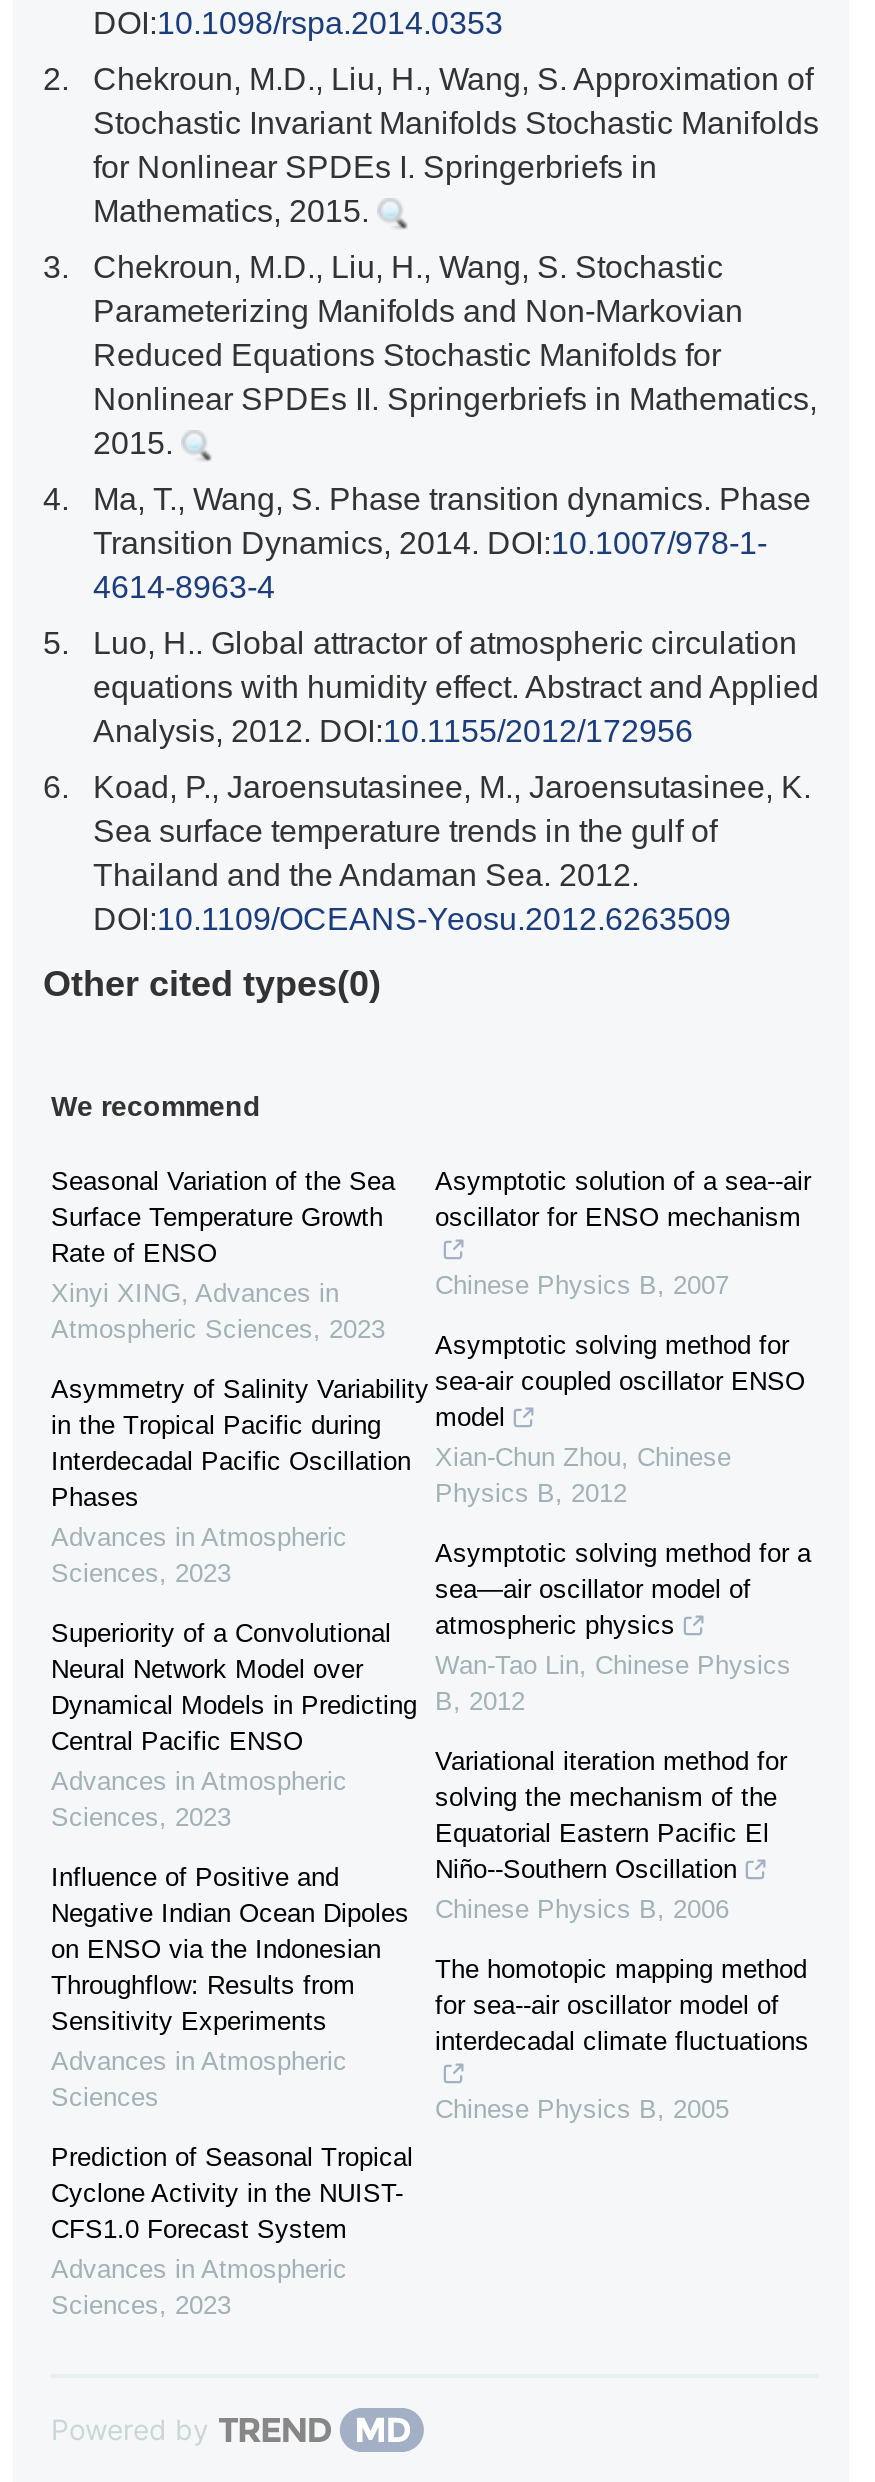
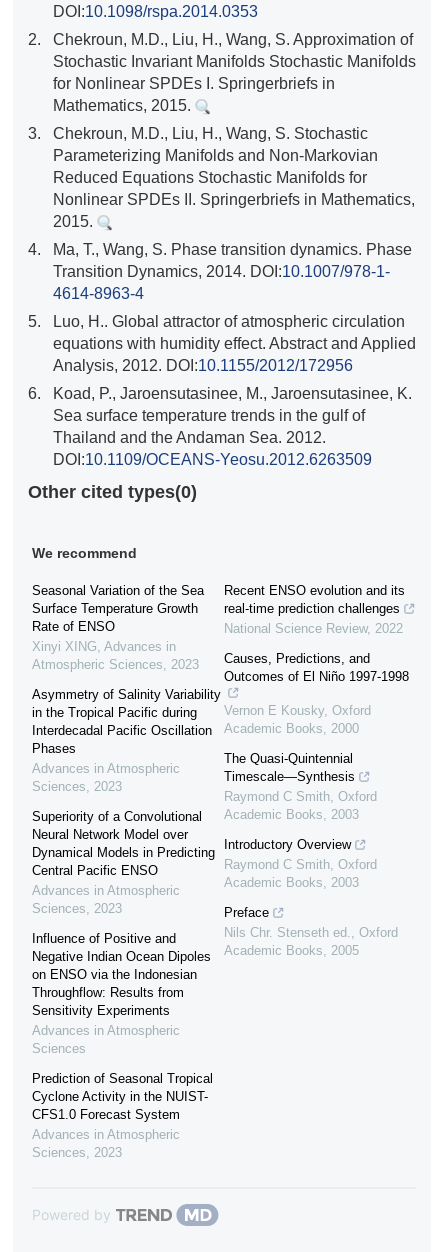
- Asymptotic solution of a sea--air
- oscillator for ENSO mechanism
- Chinese Physics B, 2007
- Asymptotic solving method for
- sea-air coupled oscillator ENSO
- model
- Xian-Chun Zhou, Chinese
- Physics B, 2012
- Asymptotic solving method for a
- sea—air oscillator model of
- atmospheric physics
- Wan-Tao Lin, Chinese Physics
- B, 2012
- Variational iteration method for
- solving the mechanism of the
- Equatorial Eastern Pacific El
- Niño--Southern Oscillation
- Chinese Physics B, 2006
- The homotopic mapping method
- for sea--air oscillator model of
- interdecadal climate fluctuations
- Chinese Physics B, 2005
+ Recent ENSO evolution and its
+ real-time prediction challenges
+ National Science Review, 2022
+ Causes, Predictions, and
+ Outcomes of El Niño 1997-1998
+ Vernon E Kousky, Oxford
+ Academic Books, 2000
+ The Quasi-Quintennial
+ Timescale—Synthesis
+ Raymond C Smith, Oxford
+ Academic Books, 2003
+ Introductory Overview
+ Raymond C Smith, Oxford
+ Academic Books, 2003
+ Preface
+ Nils Chr. Stenseth ed., Oxford
+ Academic Books, 2005
